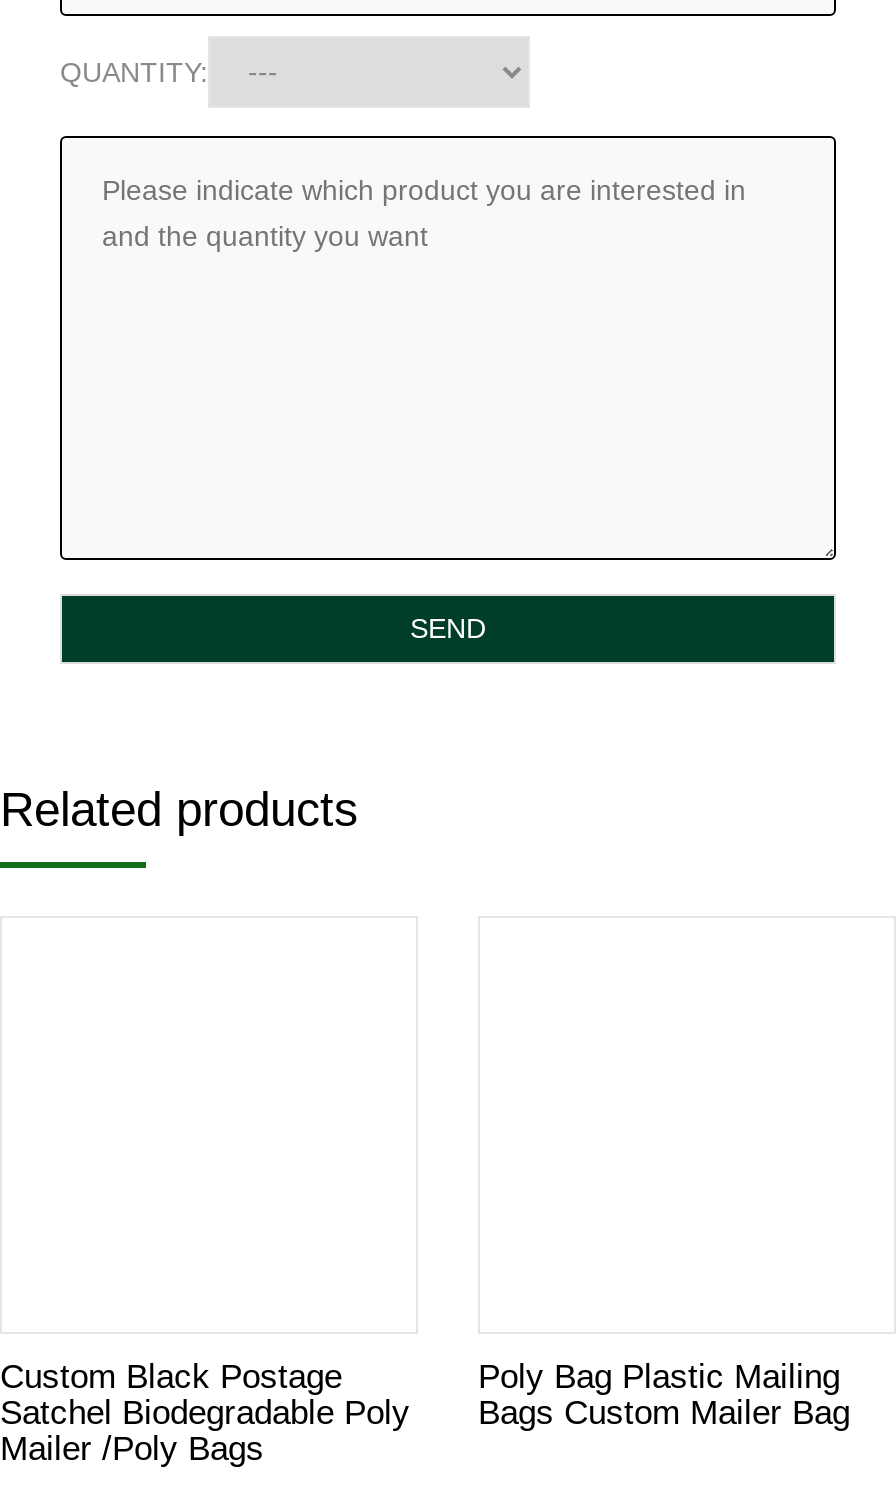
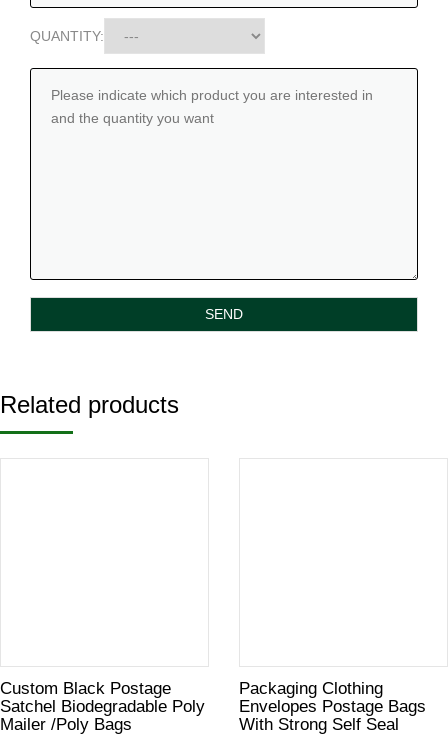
- Poly Bag Plastic Mailing
- Bags Custom Mailer Bag
+ Packaging Clothing
+ Envelopes Postage Bags
+ With Strong Self Seal
